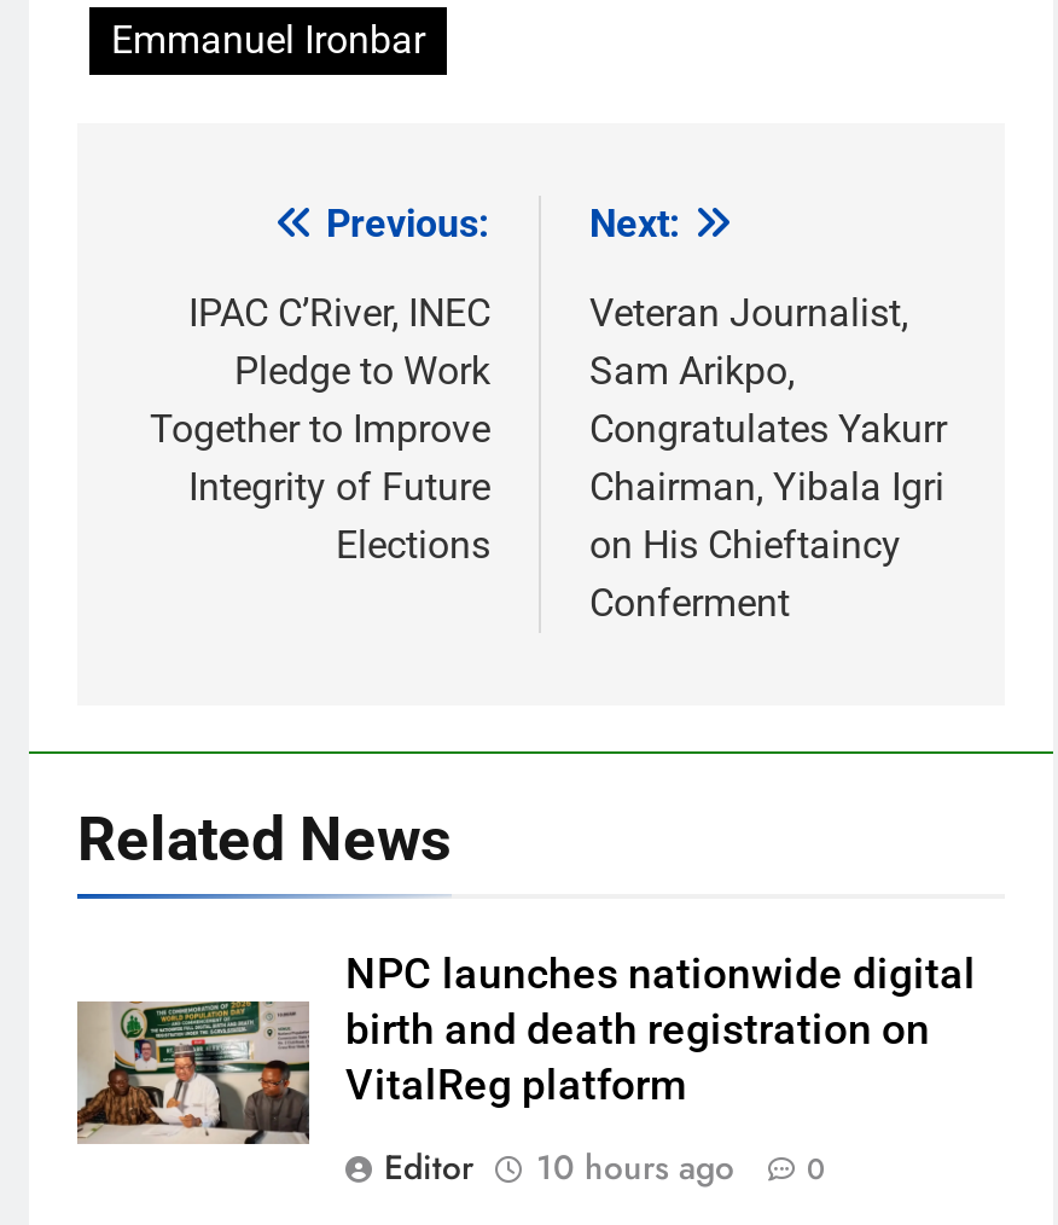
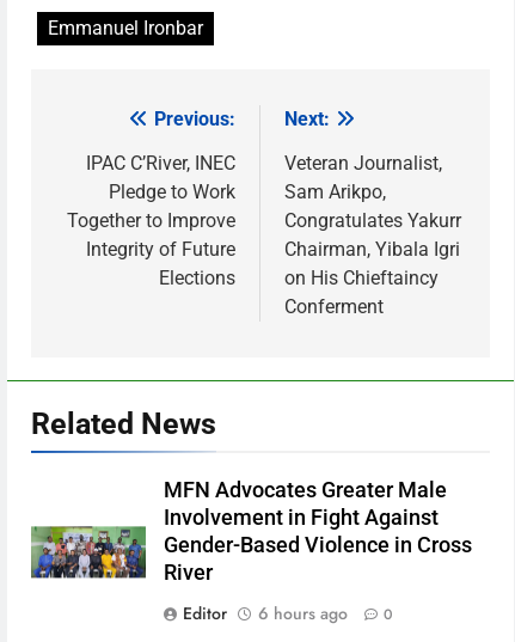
- [image]
- NPC launches nationwide digital
- birth and death registration on
- VitalReg platform
+ [image]
+ MFN Advocates Greater Male
+ Involvement in Fight Against
+ Gender-Based Violence in Cross
+ River

- Editor 10 hours ago 0
+ Editor 6 hours ago 0
